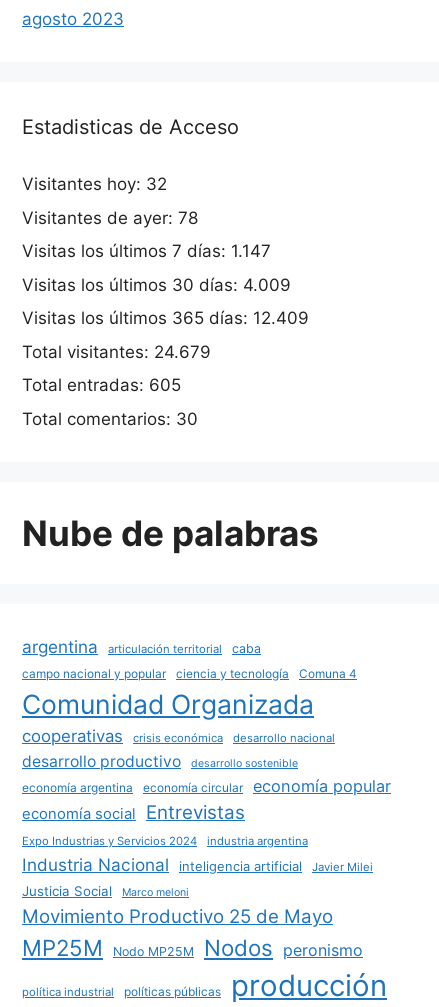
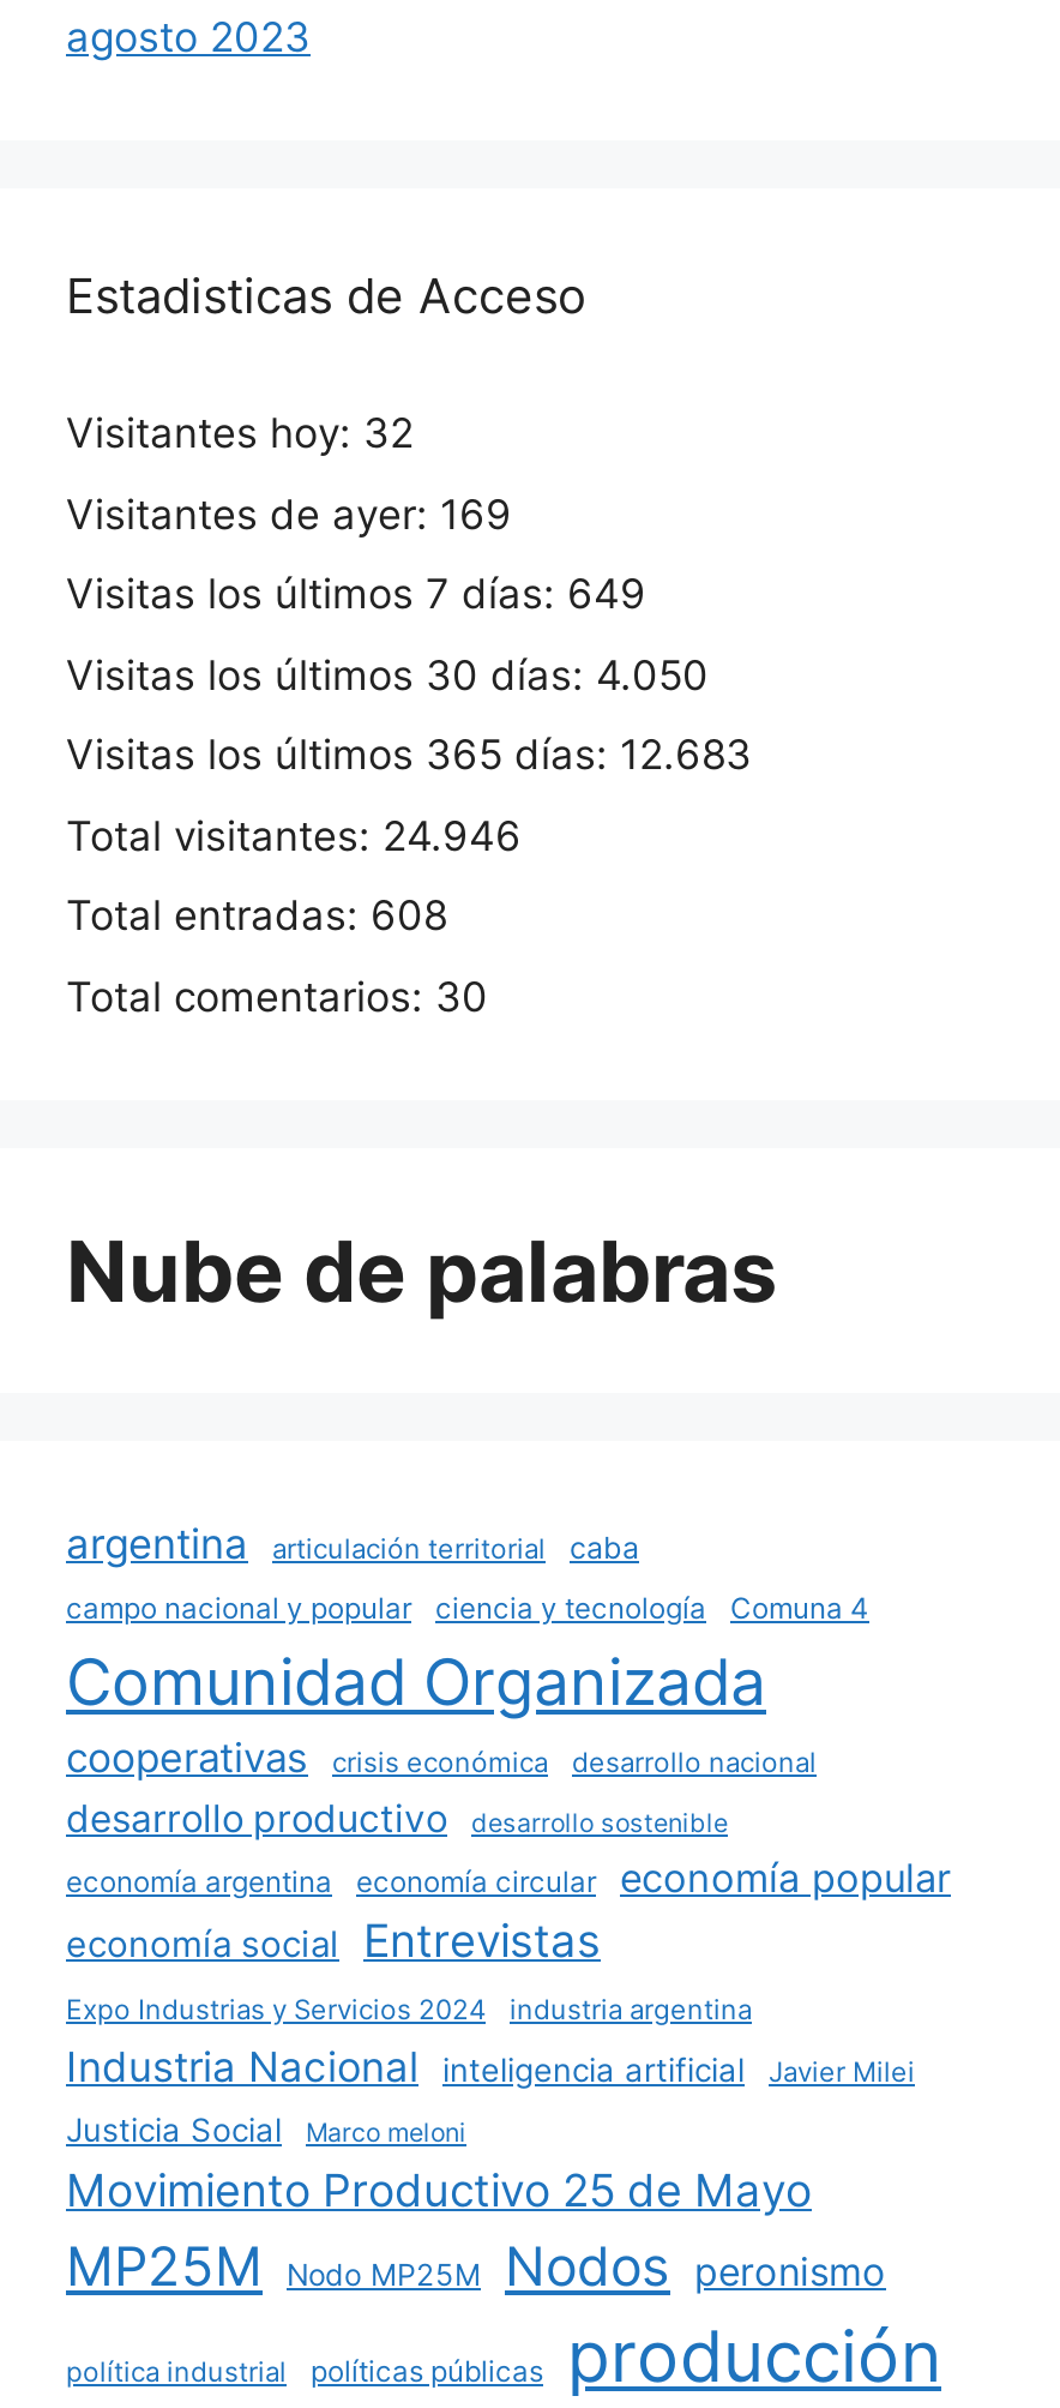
- Visitantes de ayer: 78
+ Visitantes de ayer: 169

- Visitas los últimos 7 días: 1.147
+ Visitas los últimos 7 días: 649

- Visitas los últimos 30 días: 4.009
+ Visitas los últimos 30 días: 4.050

- Visitas los últimos 365 días: 12.409
+ Visitas los últimos 365 días: 12.683

- Total visitantes: 24.679
+ Total visitantes: 24.946

- Total entradas: 605
+ Total entradas: 608
